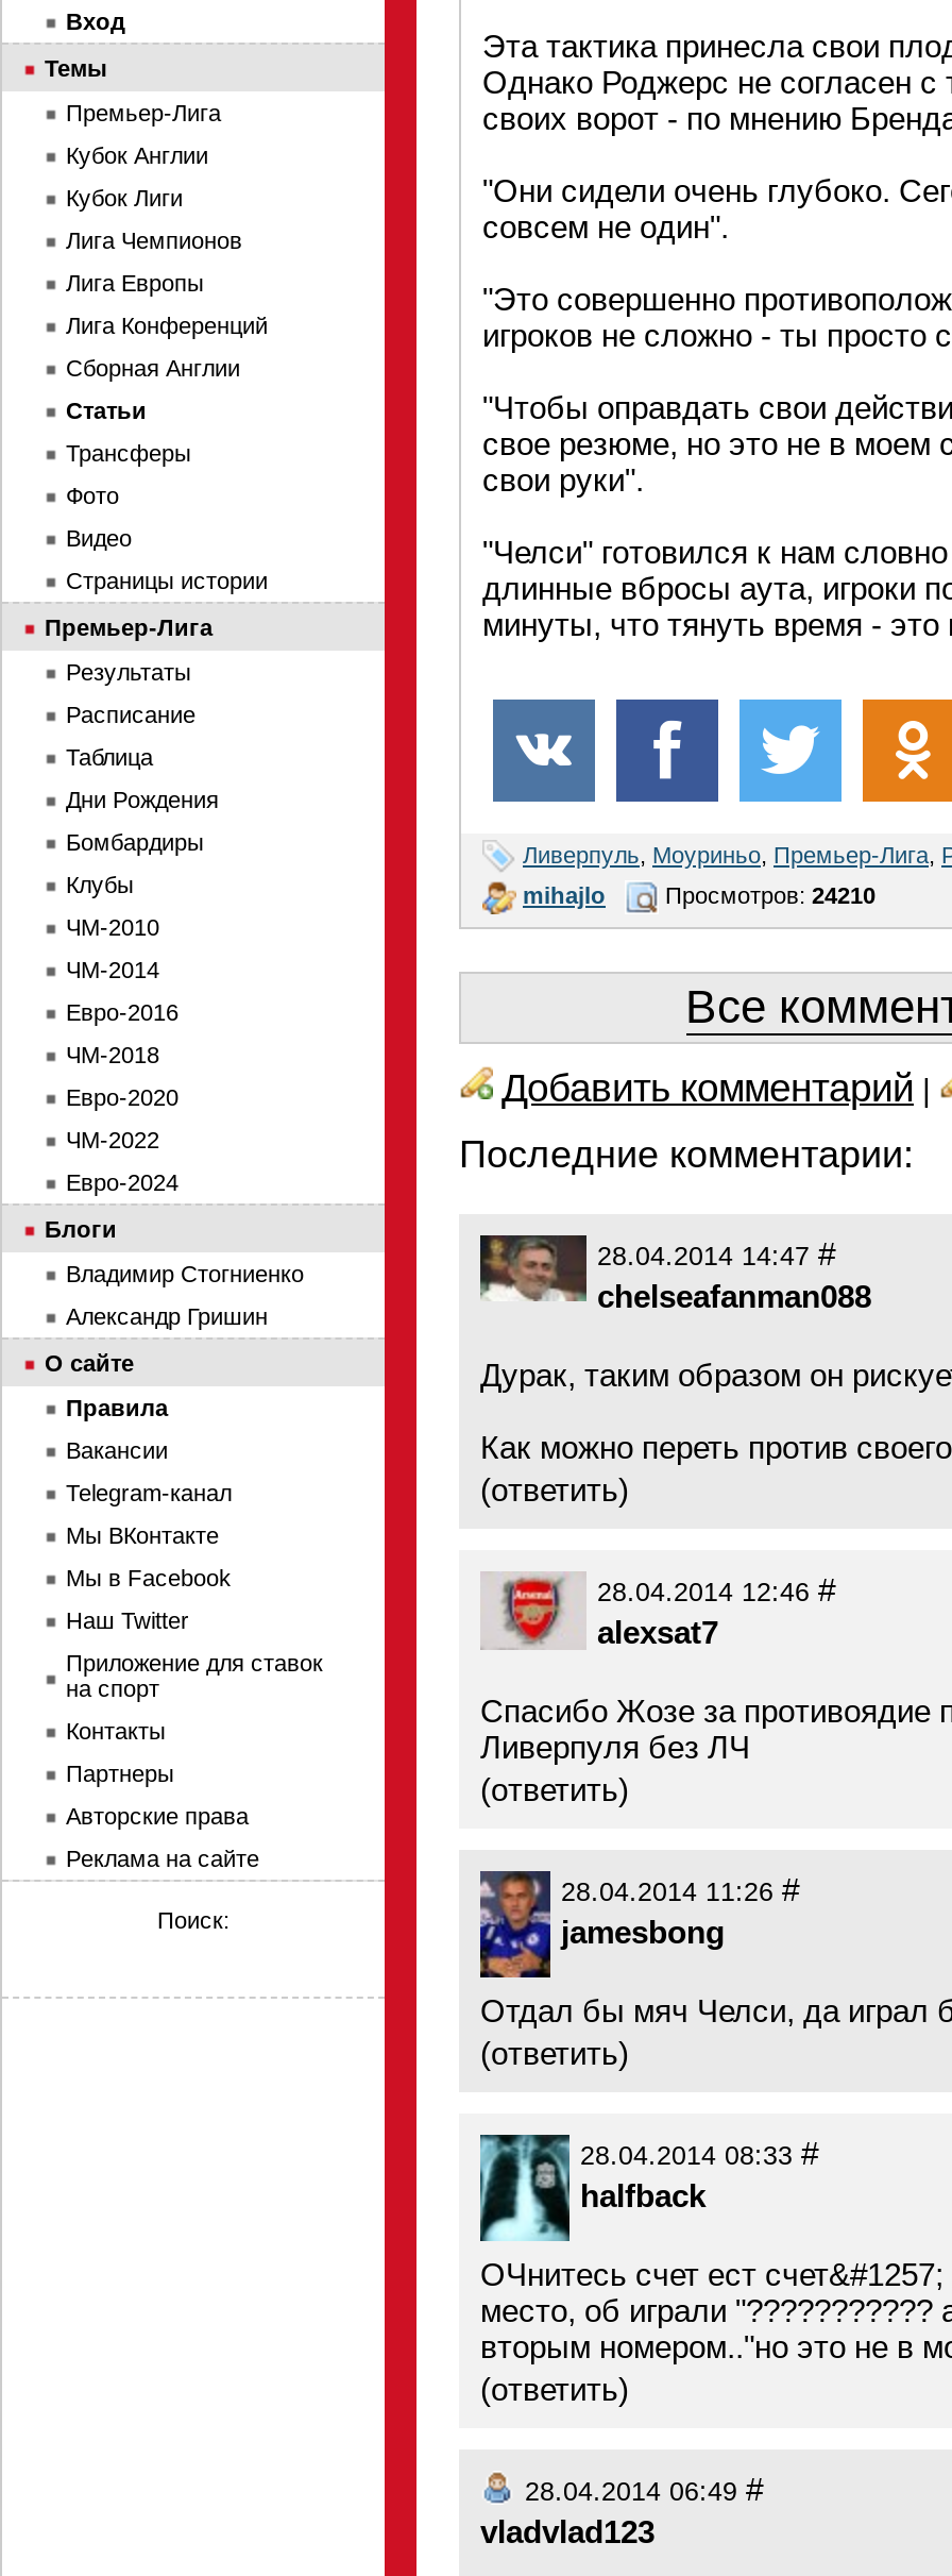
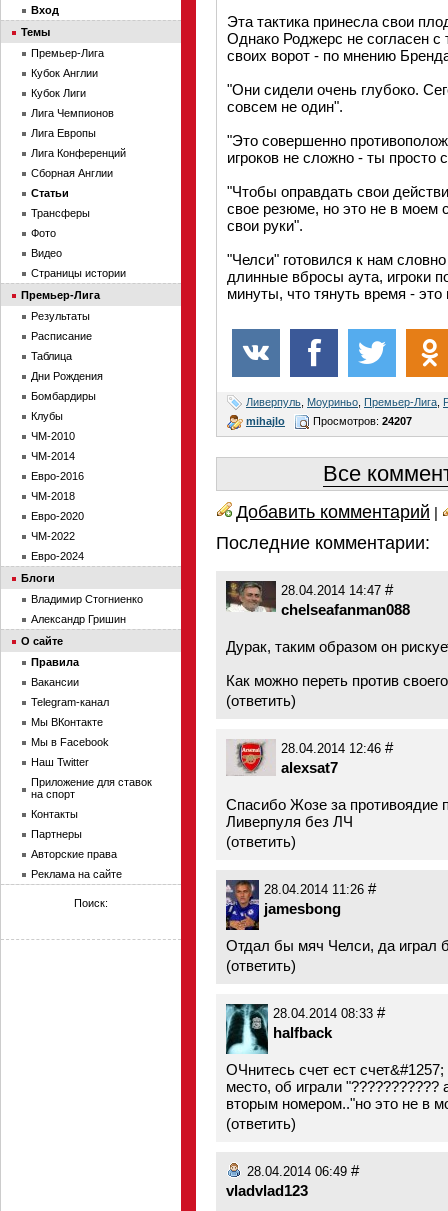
- Просмотров: 24210
+ Просмотров: 24207
